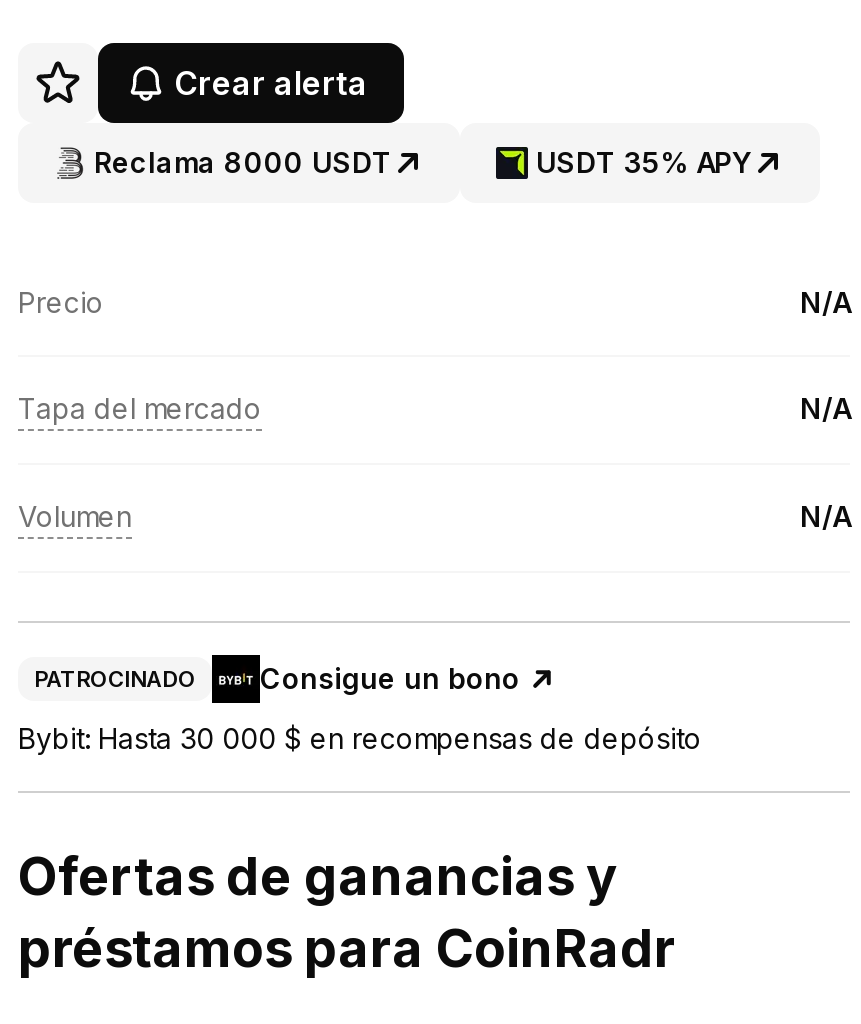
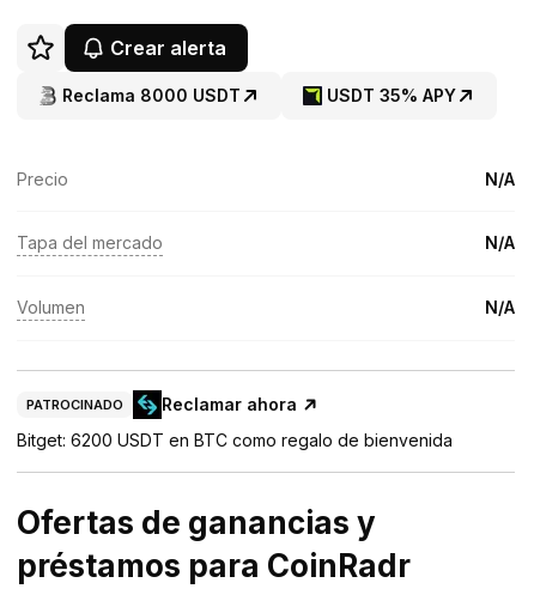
- Consigue un bono
+ Reclamar ahora

- Bybit: Hasta 30 000 $ en recompensas de depósito
+ Bitget: 6200 USDT en BTC como regalo de bienvenida
